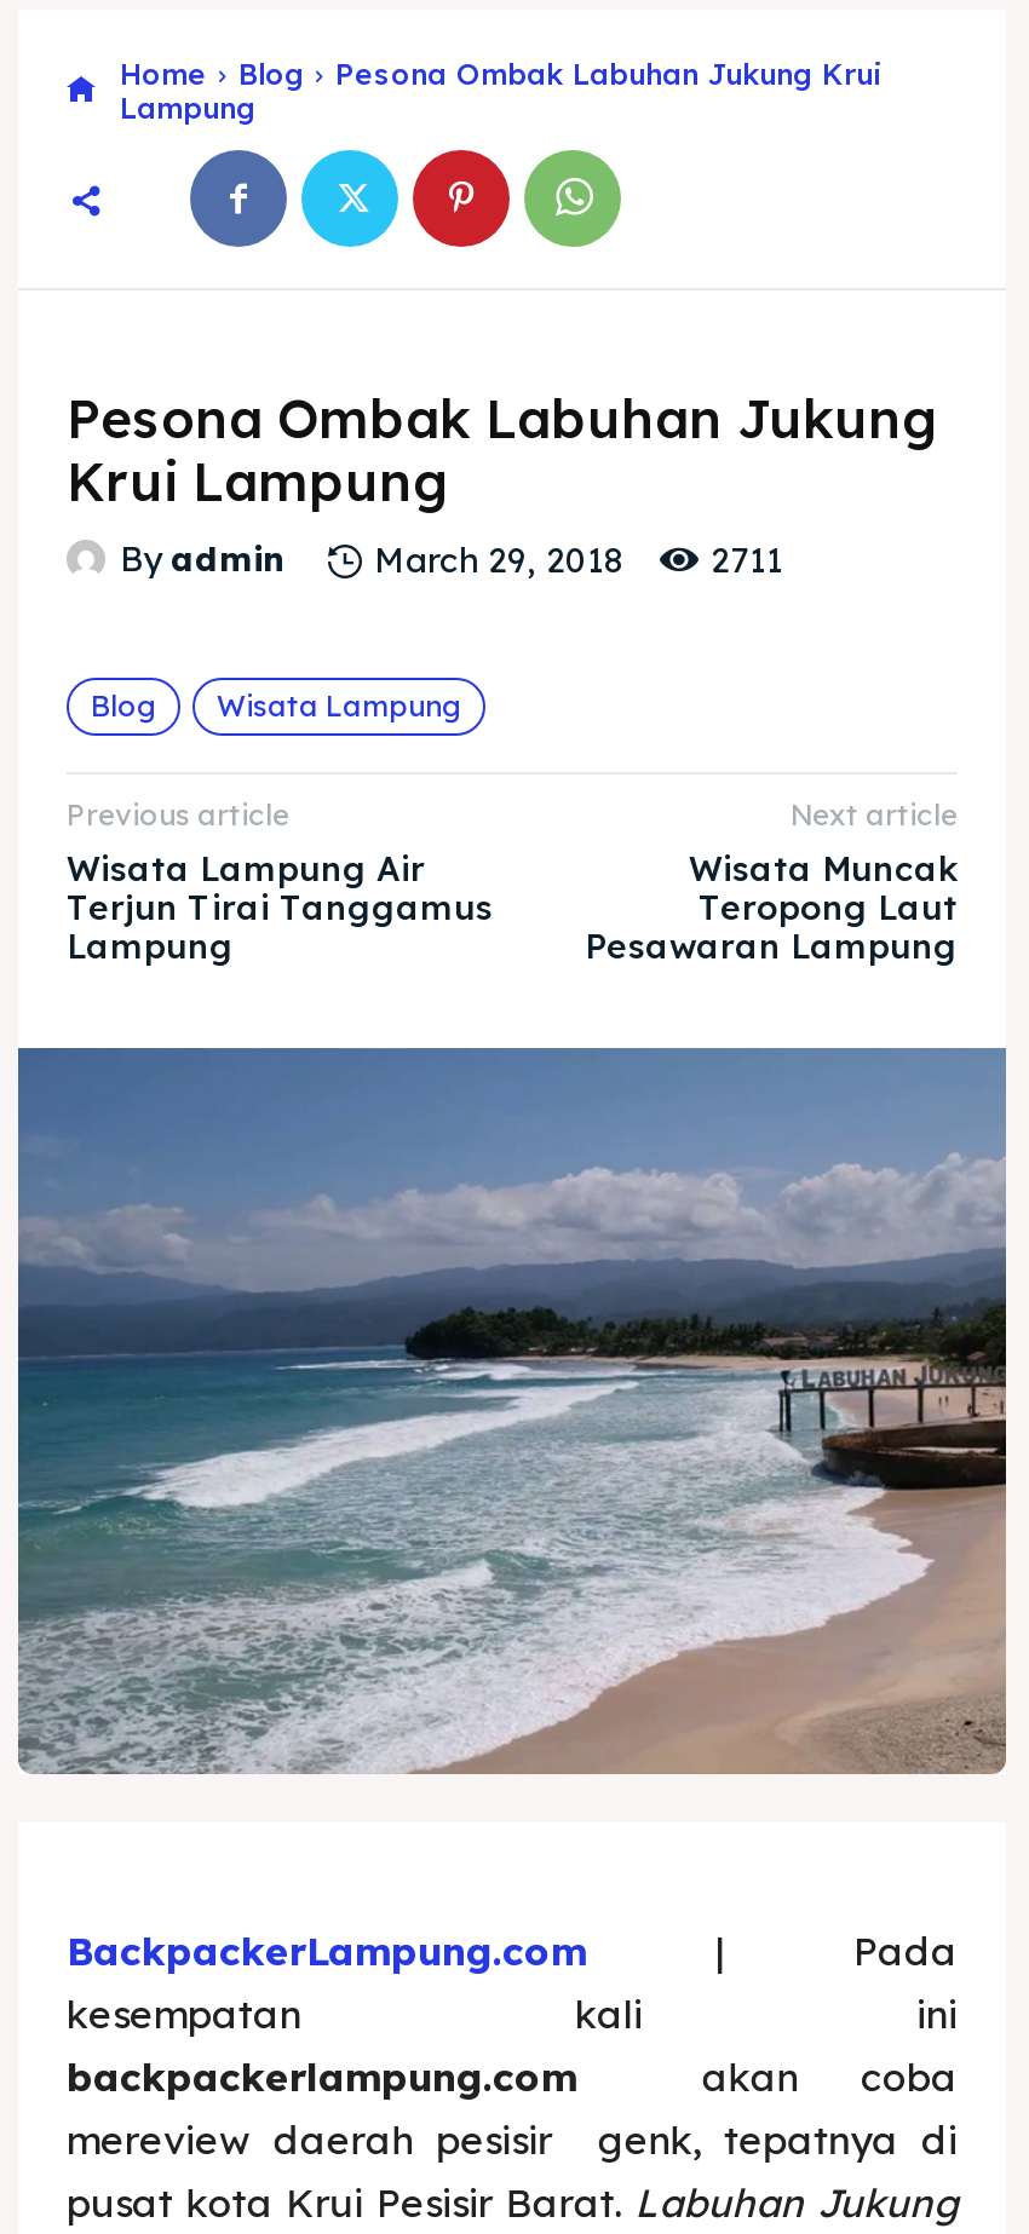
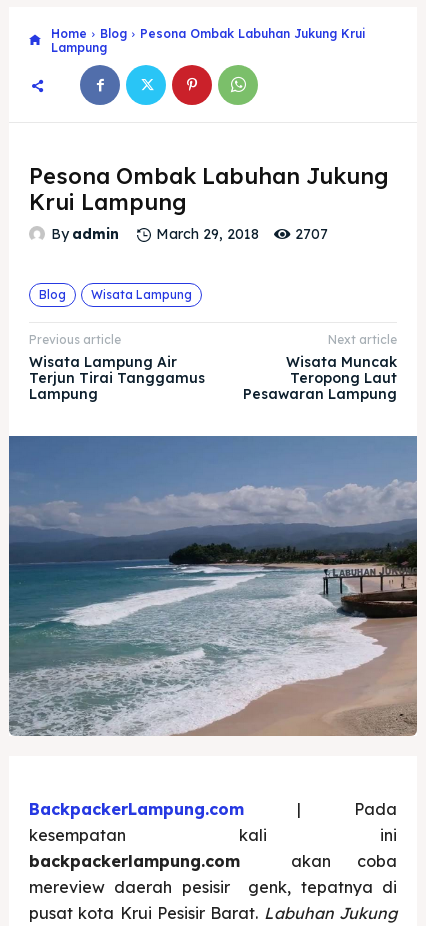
- March 29, 2018 2711
+ March 29, 2018 2707
